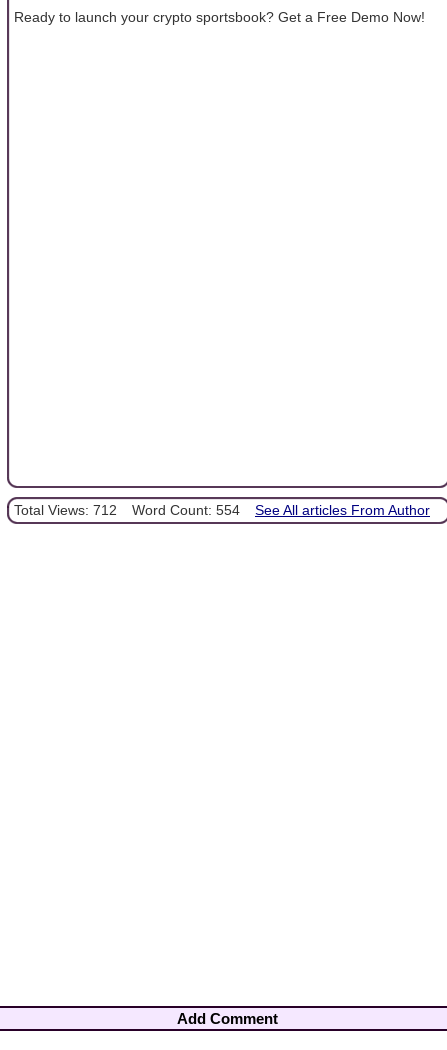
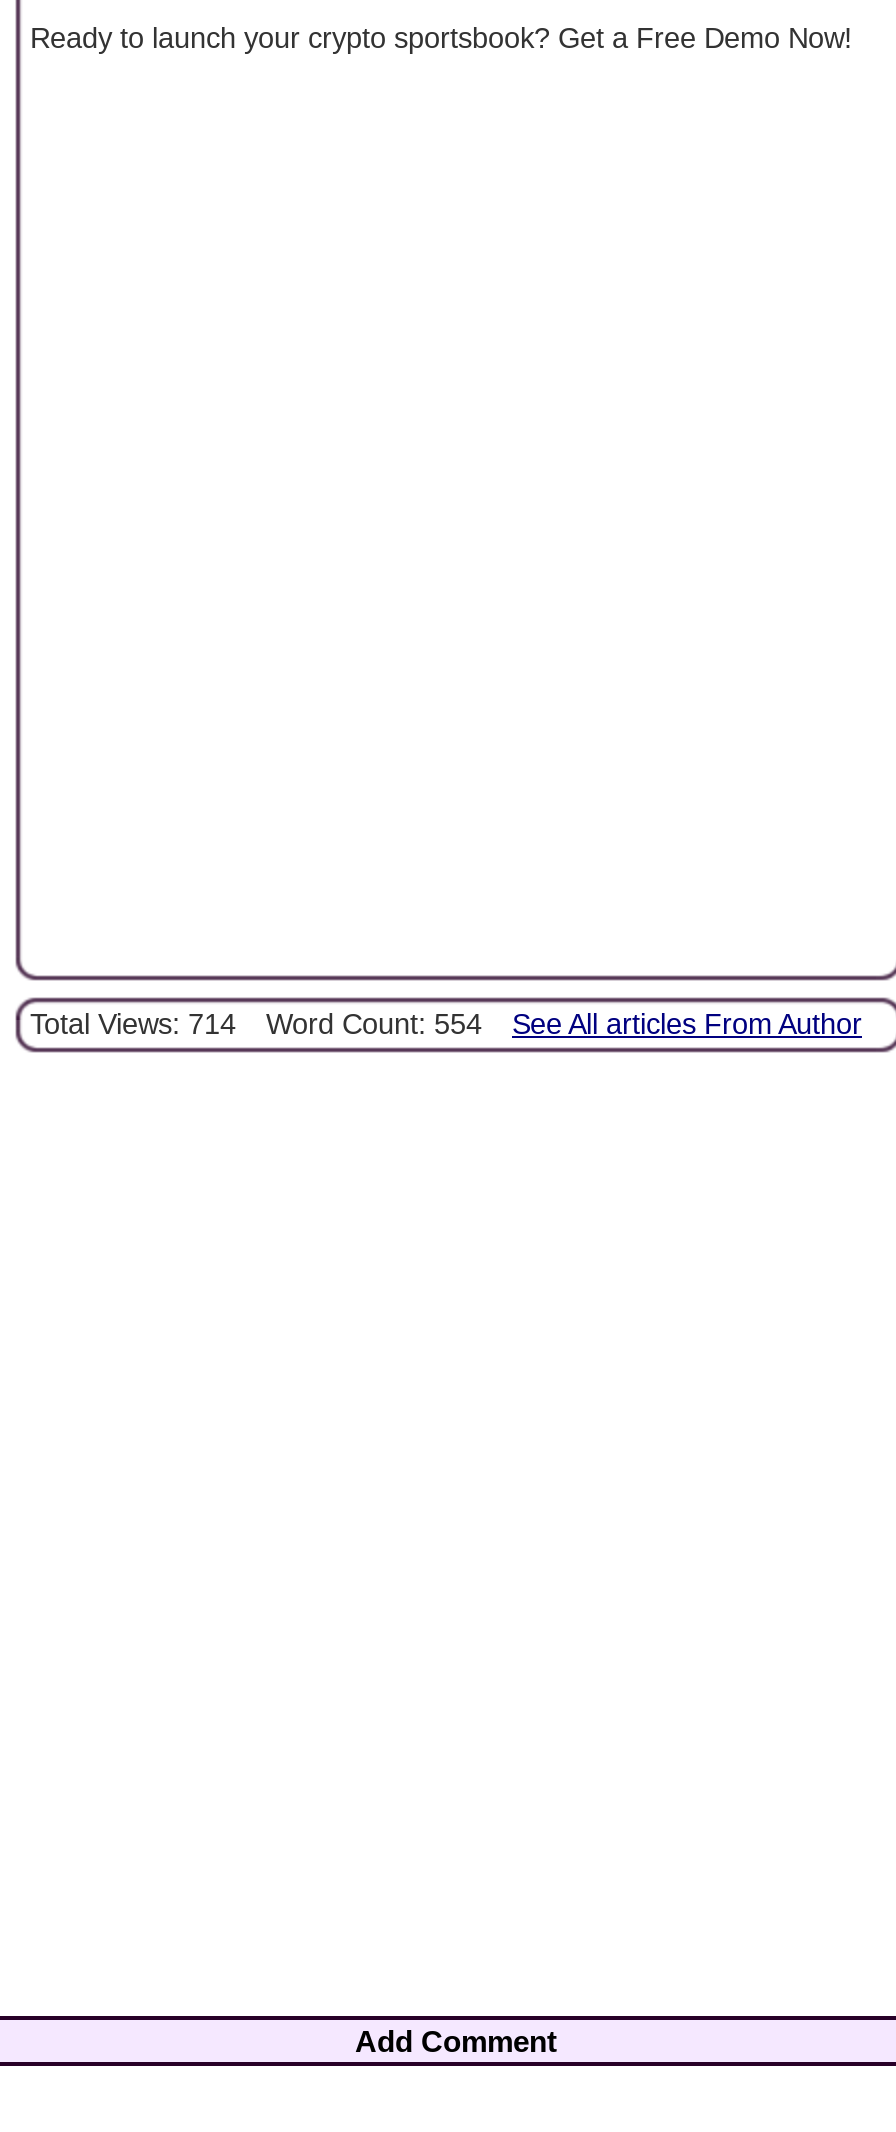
- Total Views: 712 Word Count: 554 See All articles From Author
+ Total Views: 714 Word Count: 554 See All articles From Author
